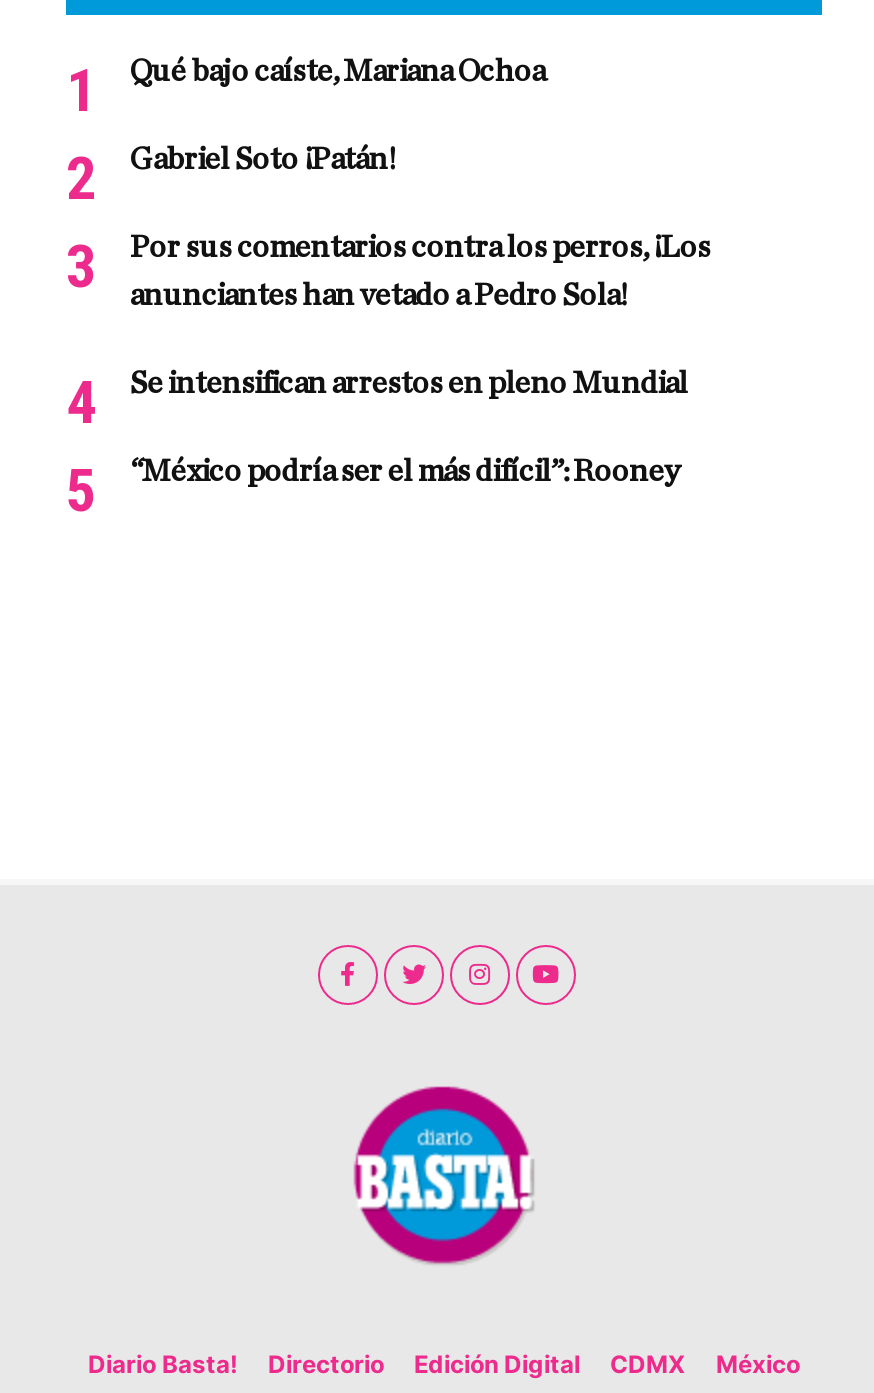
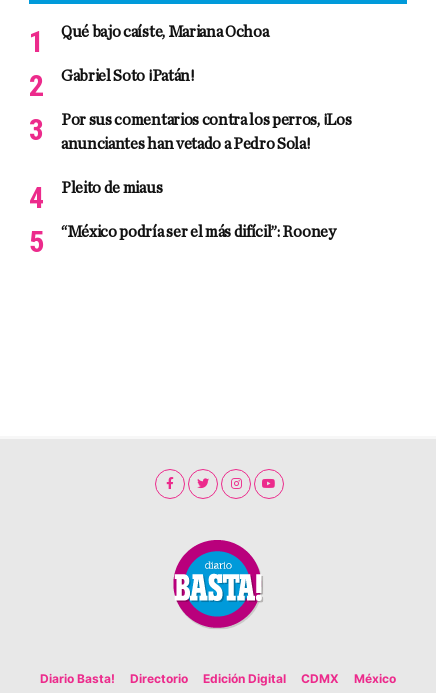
- Se intensifican arrestos en pleno Mundial
+ Pleito de miaus
